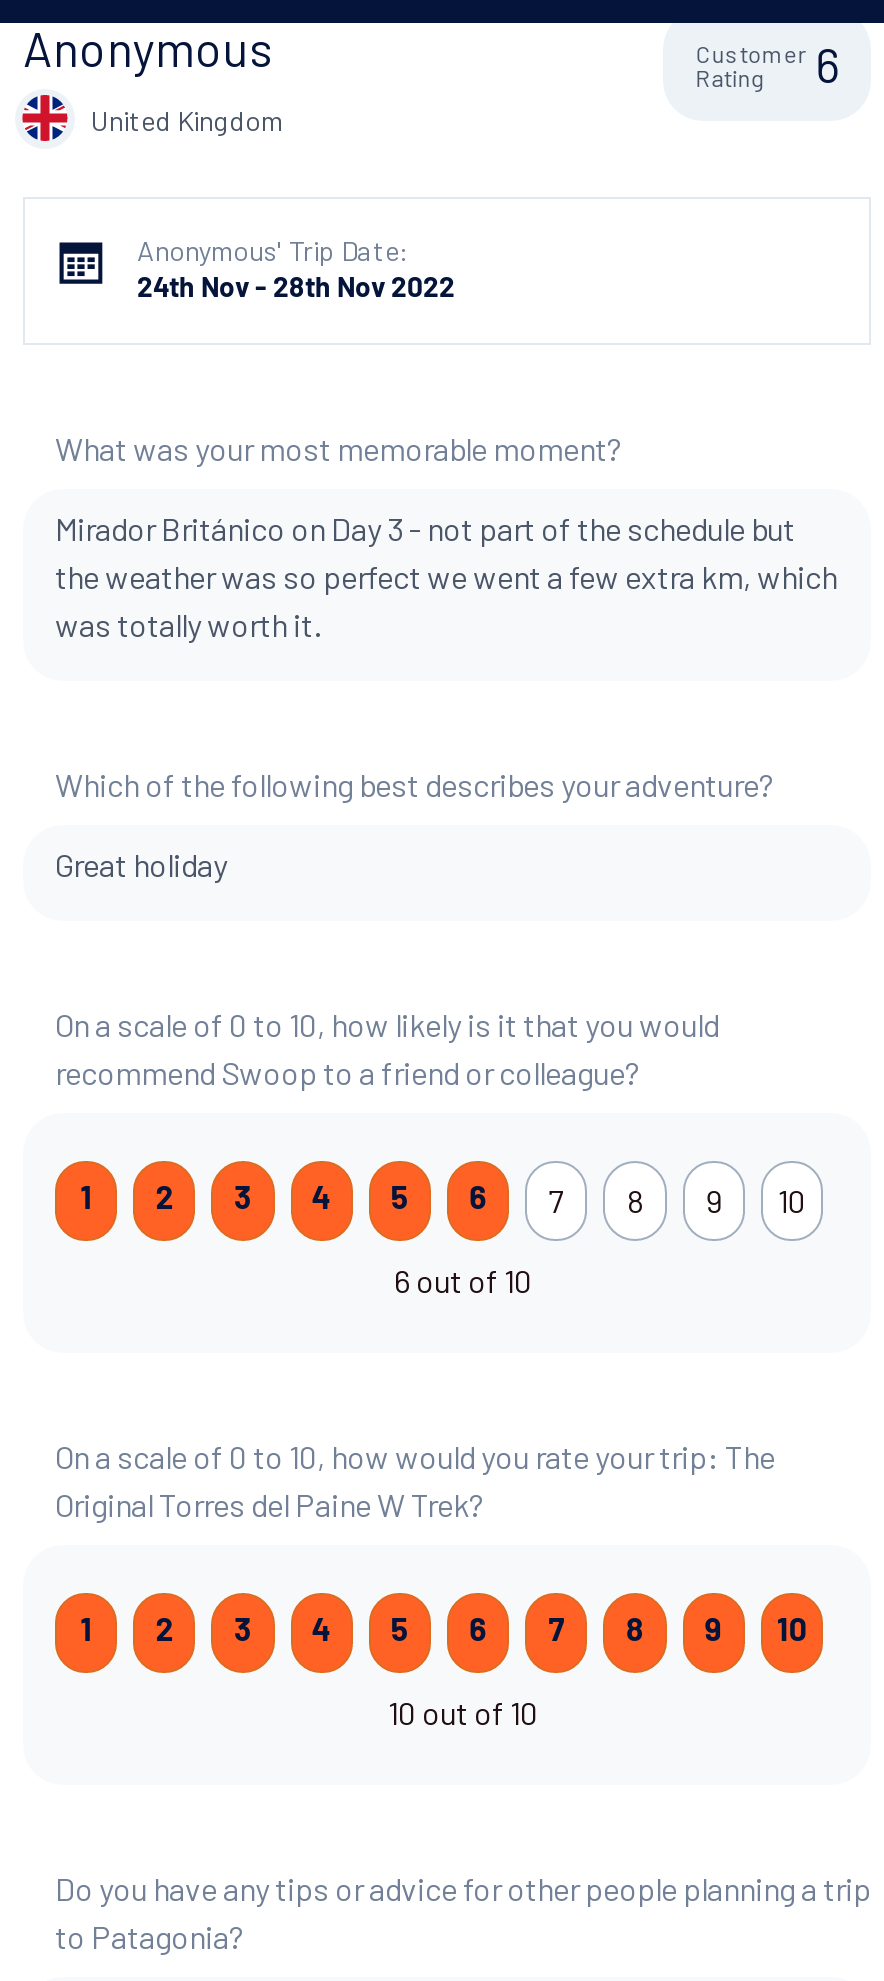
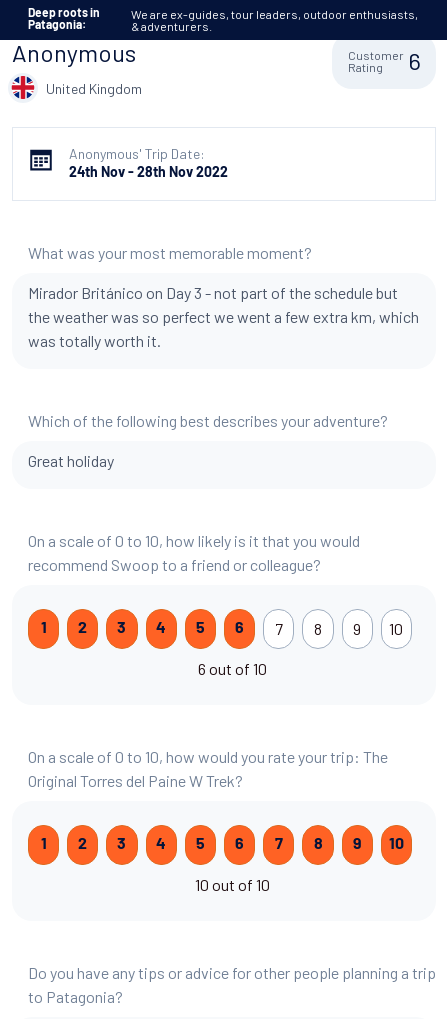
+ Deep roots in
+ Patagonia:

+ We are ex-guides, tour leaders, outdoor enthusiasts,
+ & adventurers.
